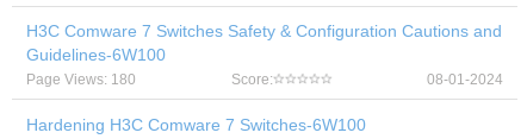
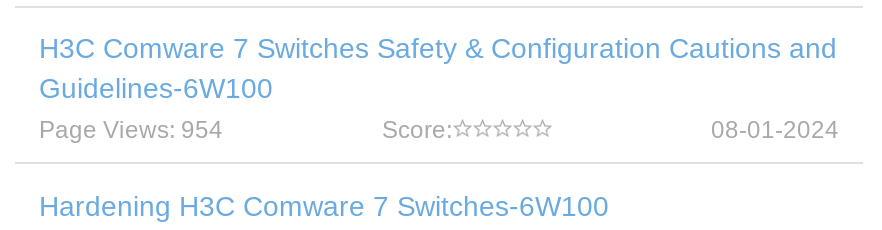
- Page Views: 180
+ Page Views: 954
